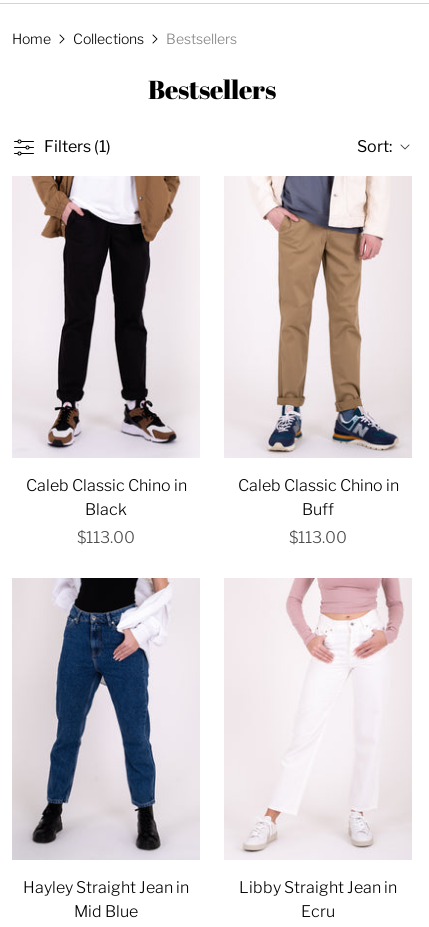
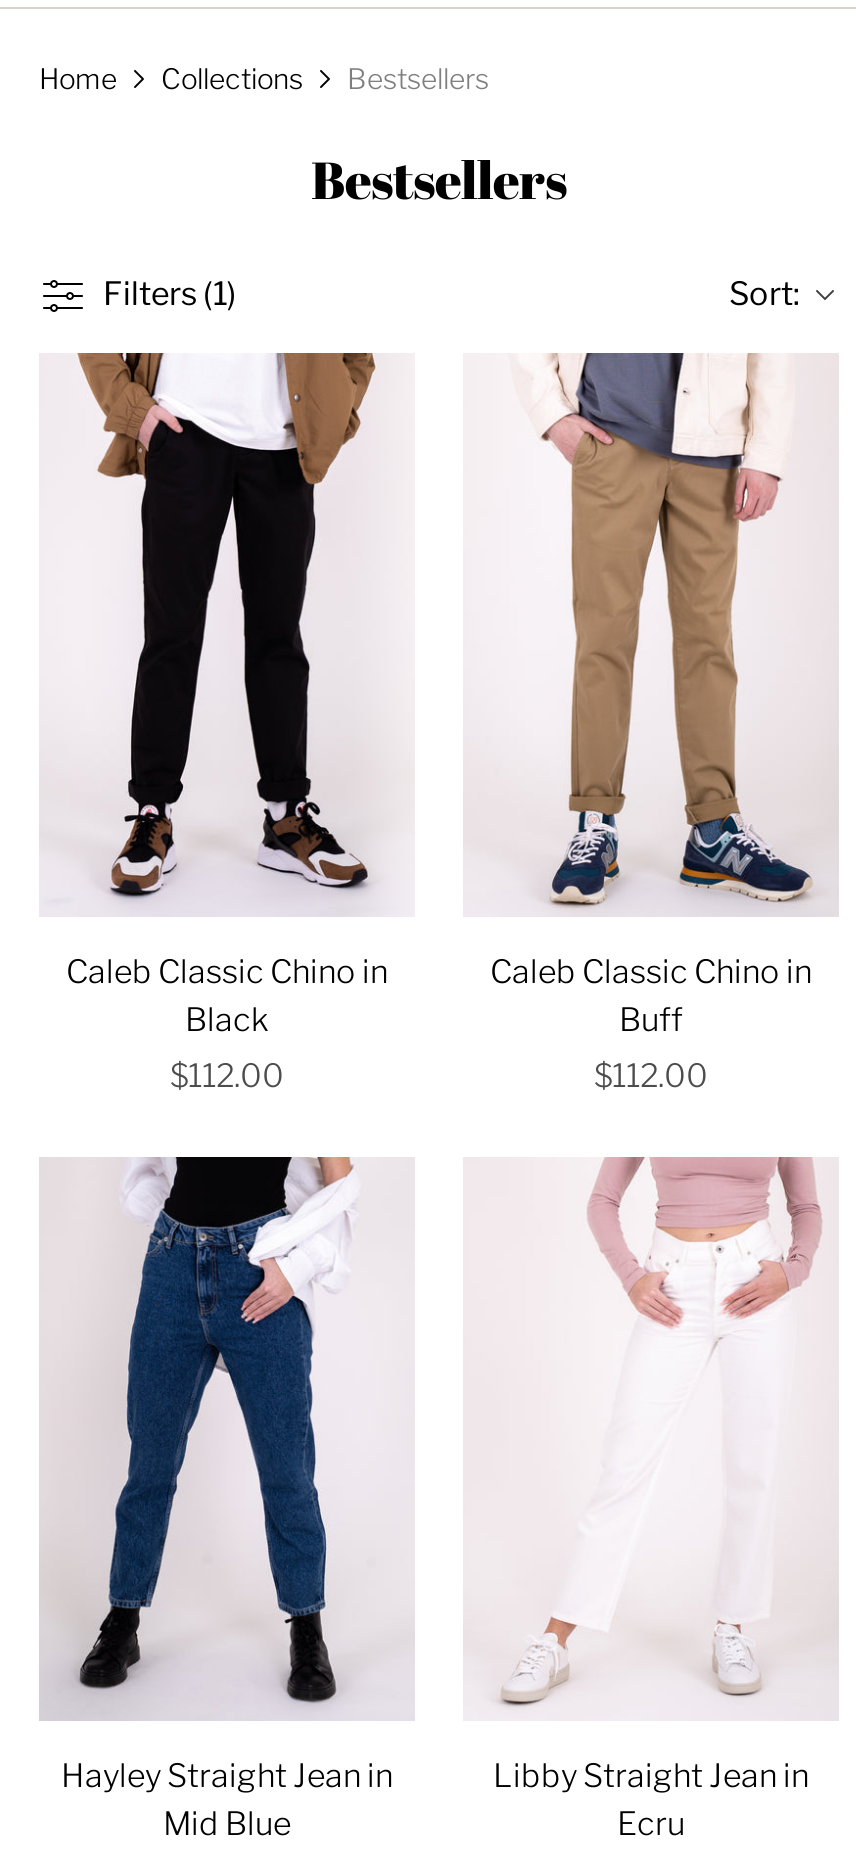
- $113.00
+ $112.00

- $113.00
+ $112.00
